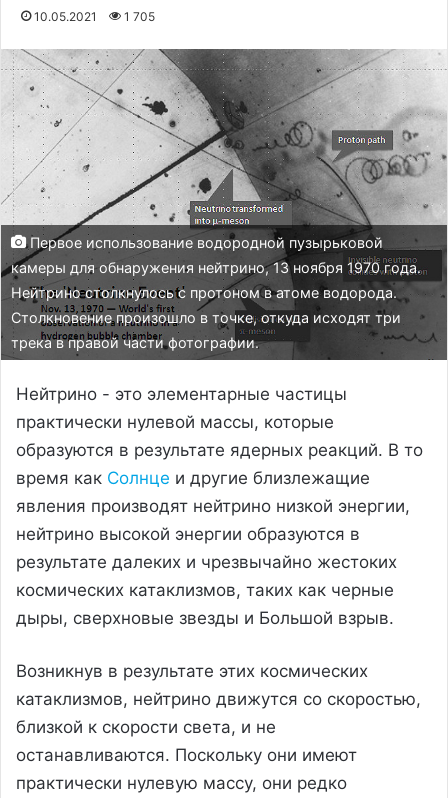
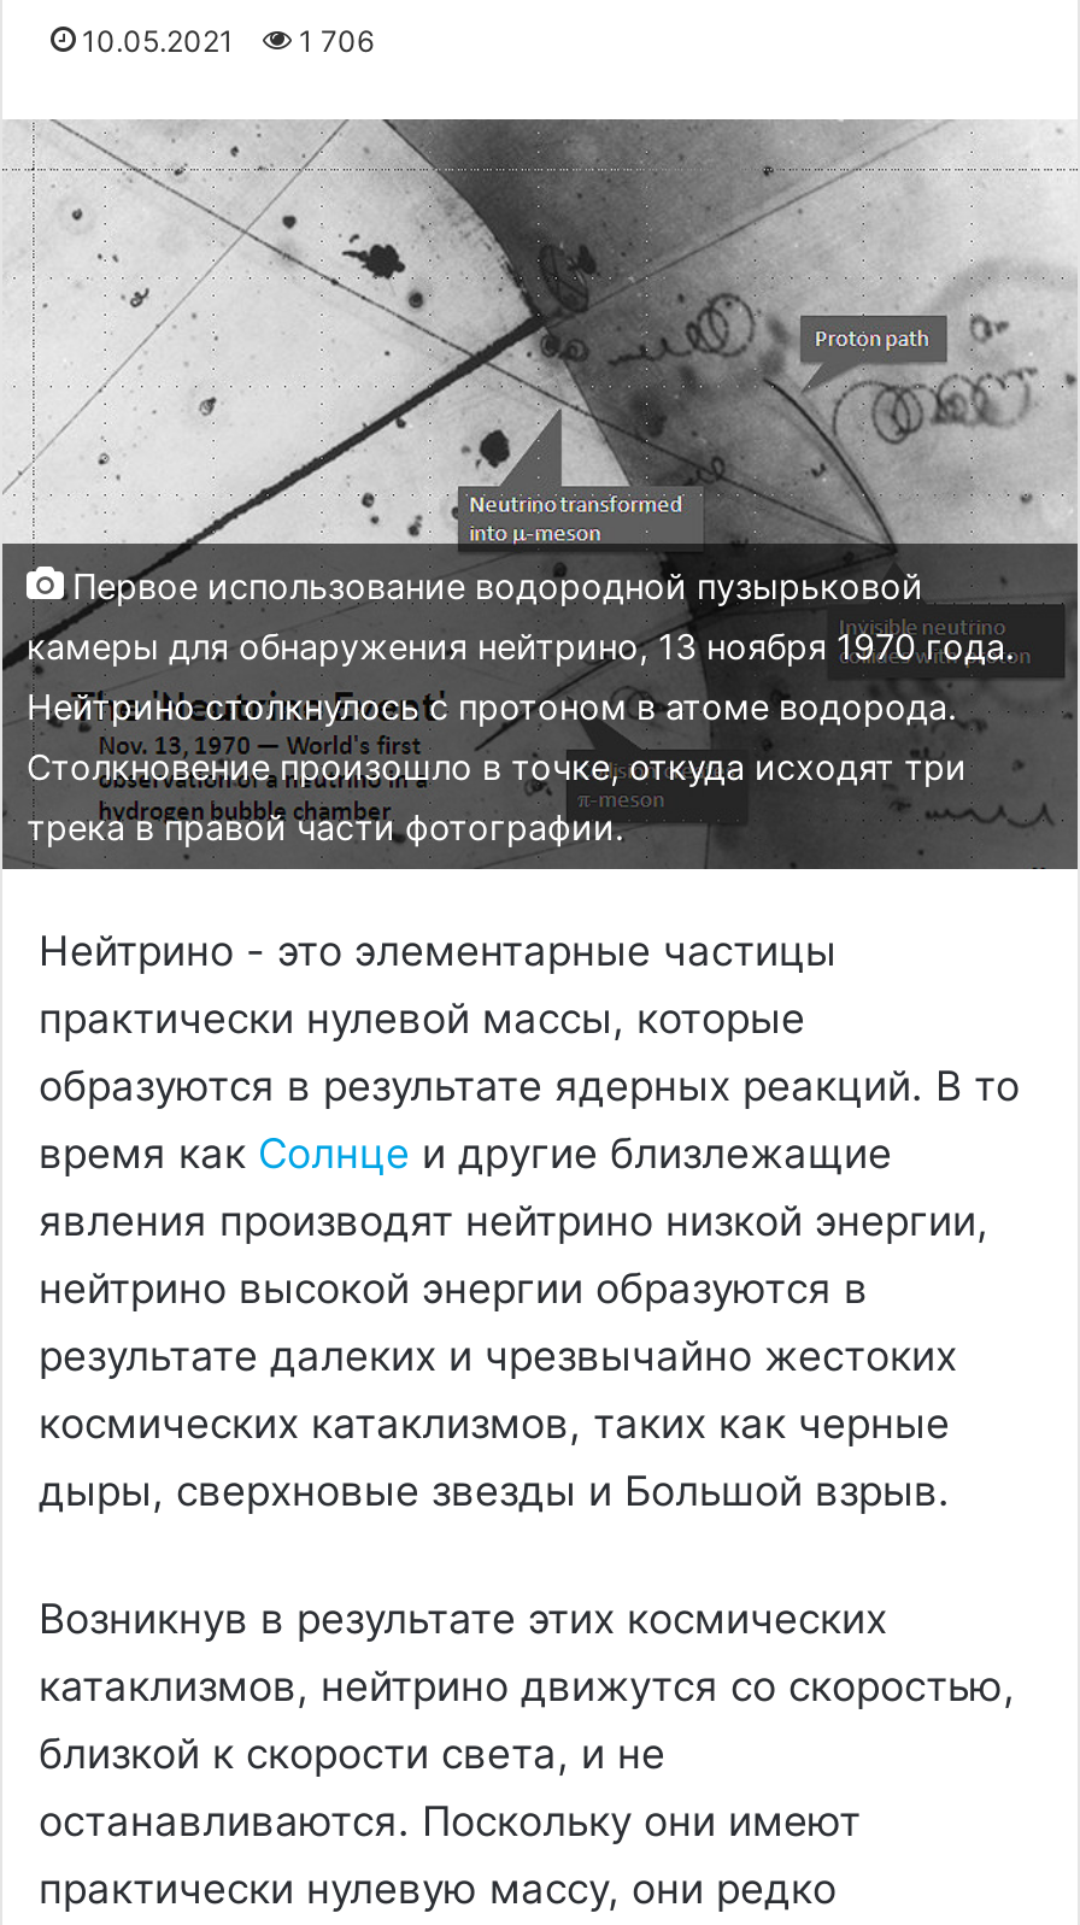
- 10.05.2021 1 705
+ 10.05.2021 1 706
